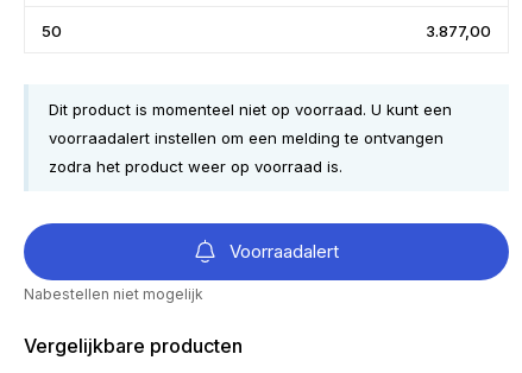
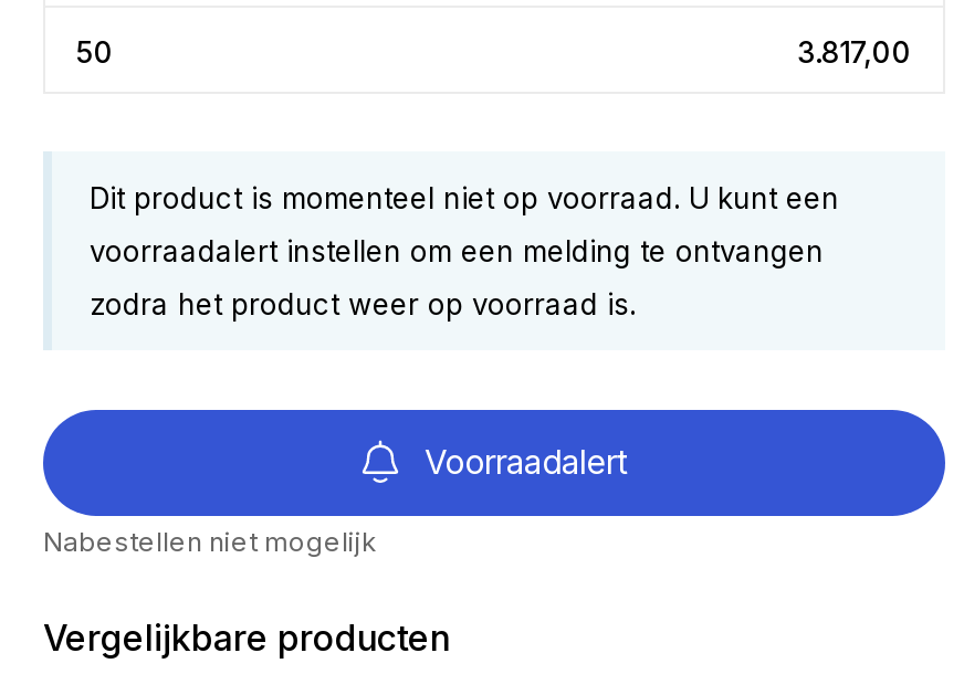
- 3.877,00
+ 3.817,00
